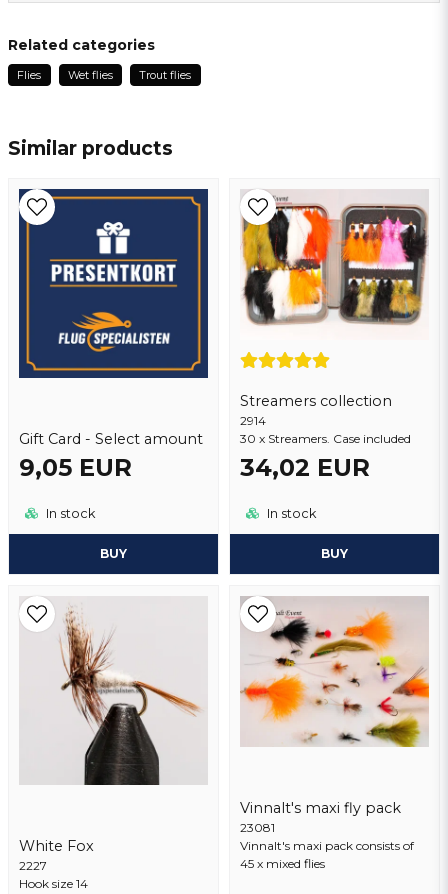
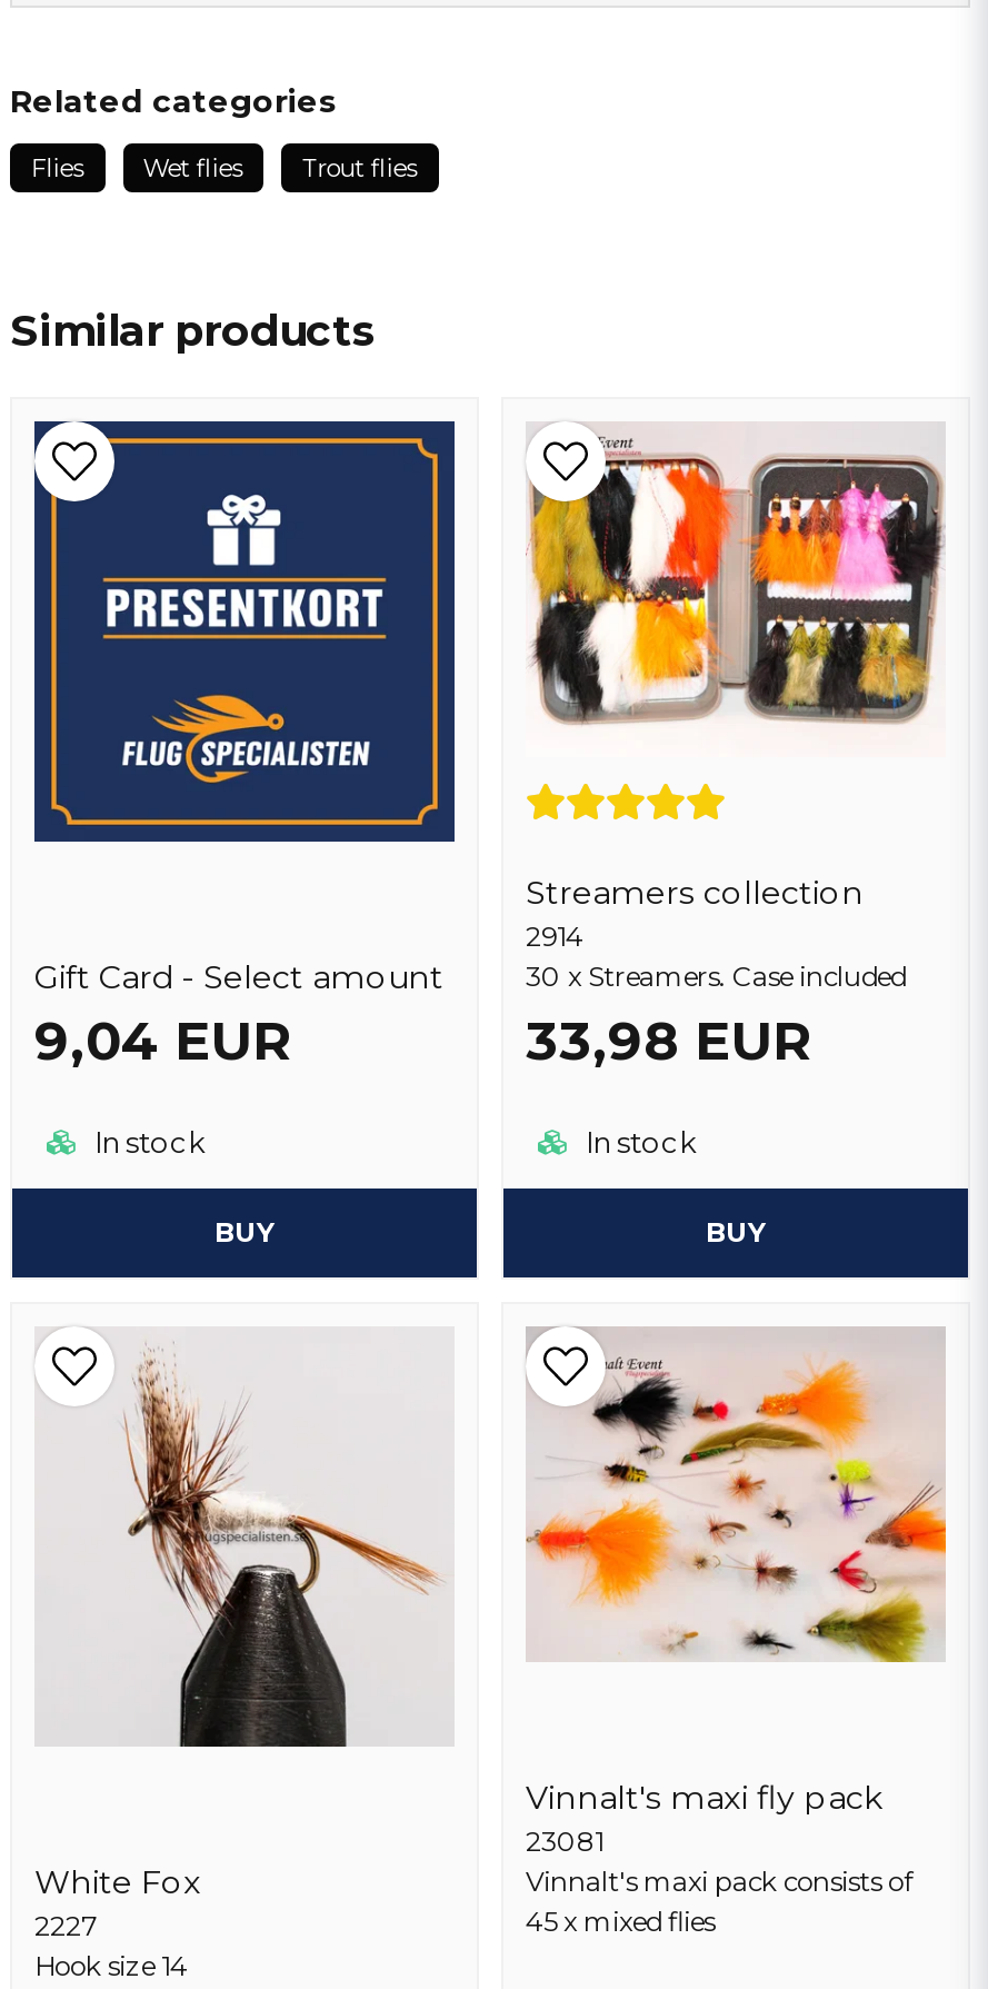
- 9,05 EUR
+ 9,04 EUR

- 34,02 EUR
+ 33,98 EUR
